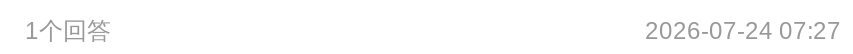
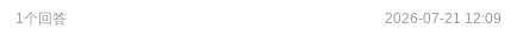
- 2026-07-24 07:27
+ 2026-07-21 12:09
